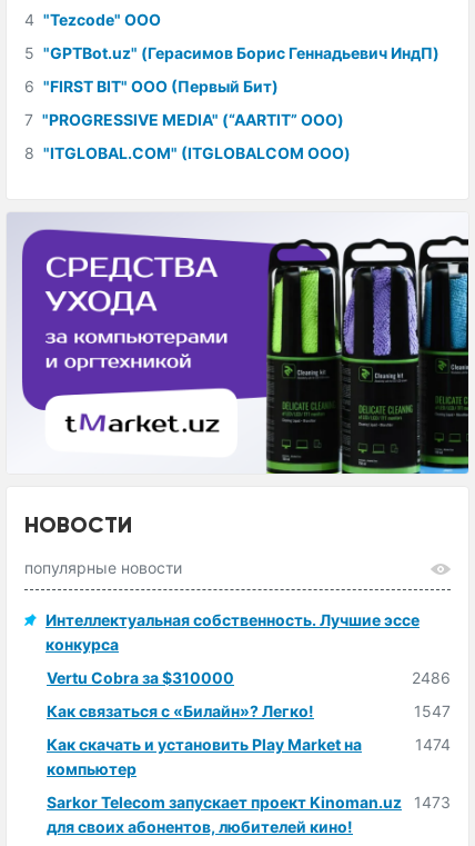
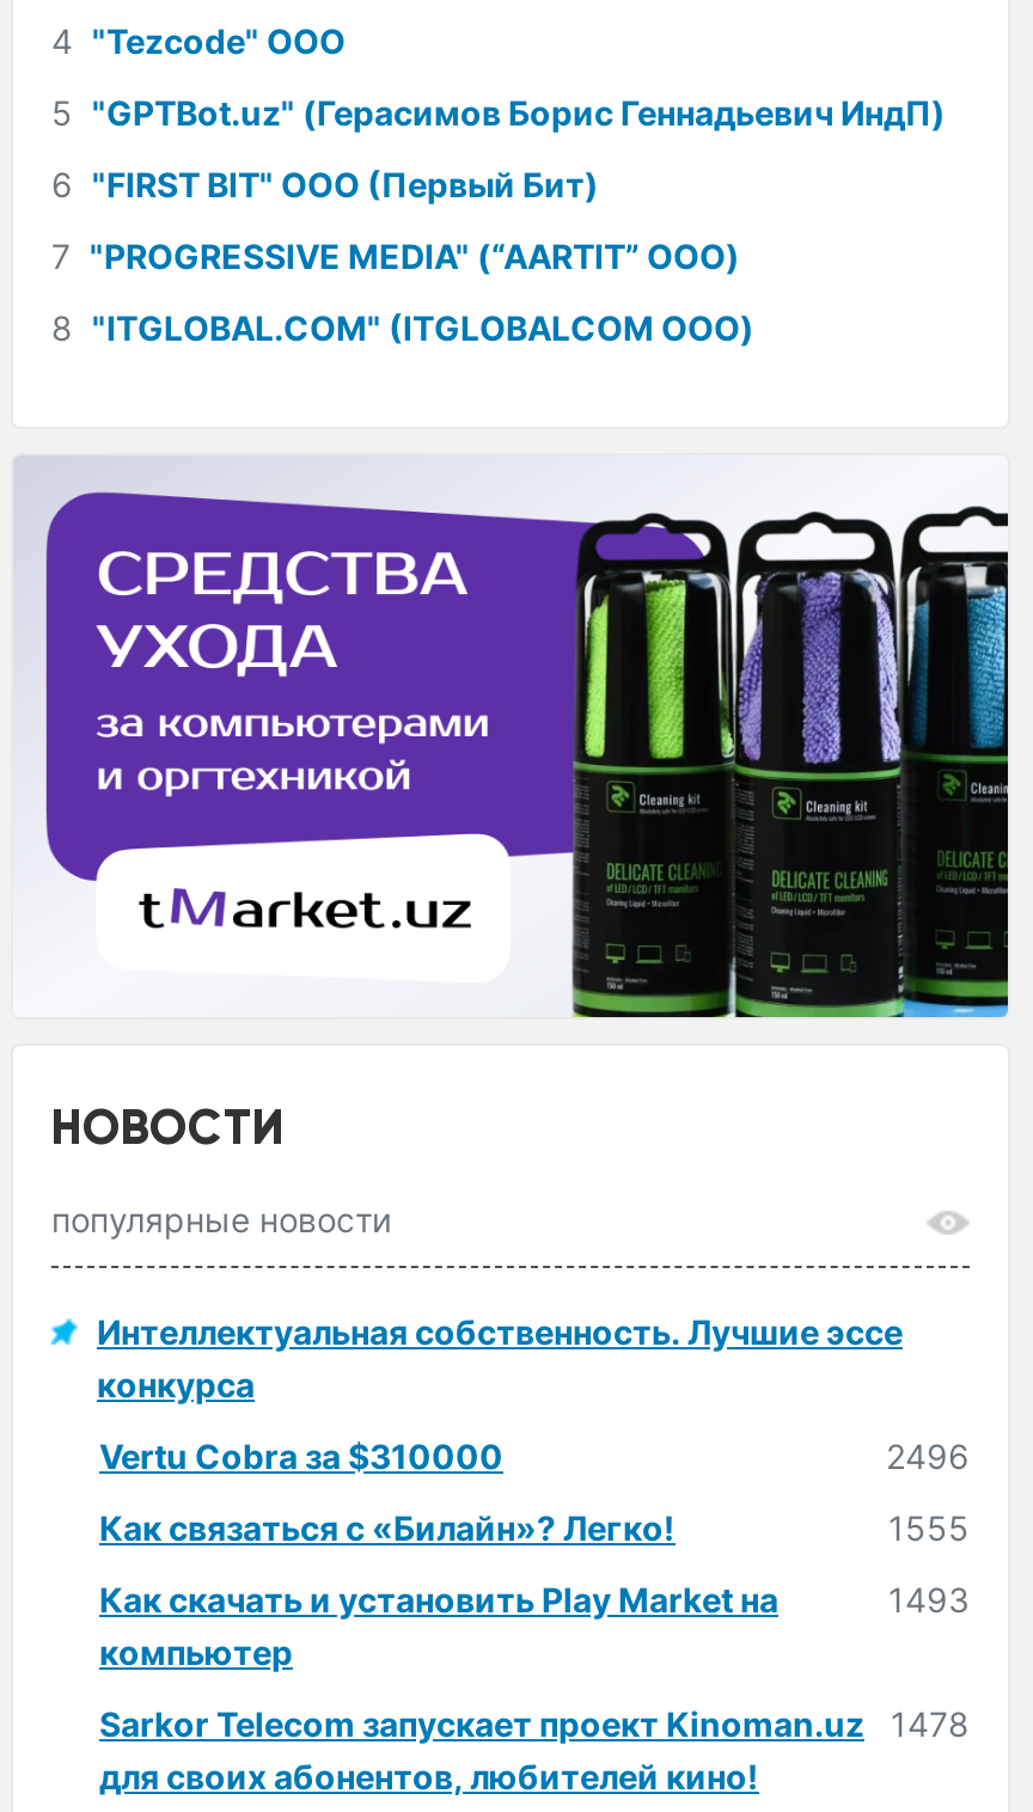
- 2486
+ 2496

- 1547
+ 1555

- 1474
+ 1493

- Sarkor Telecom запускает проект Kinoman.uz 1473
+ Sarkor Telecom запускает проект Kinoman.uz 1478
